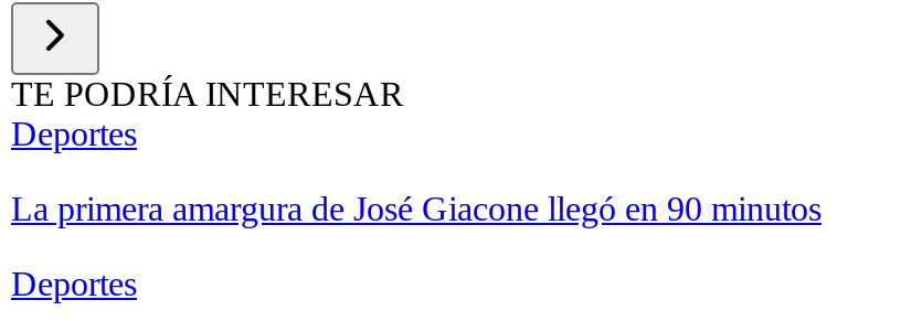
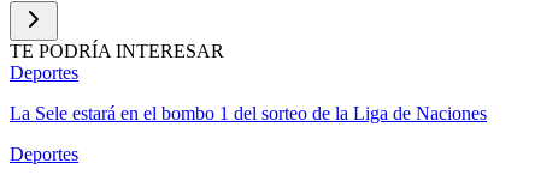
- La primera amargura de José Giacone llegó en 90 minutos
+ La Sele estará en el bombo 1 del sorteo de la Liga de Naciones
